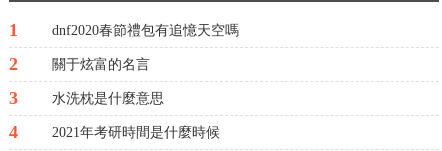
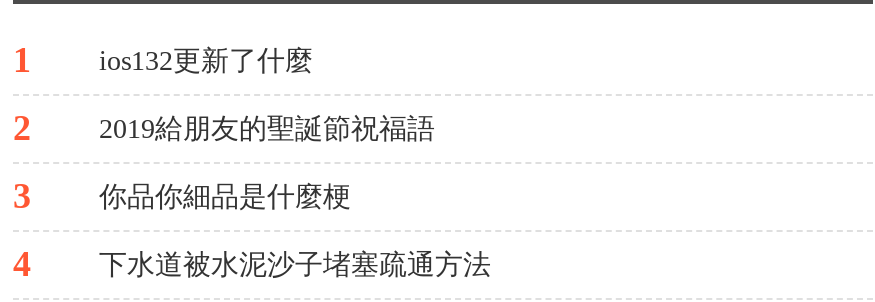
- dnf2020春節禮包有追憶天空嗎
+ ios132更新了什麼

- 關于炫富的名言
+ 2019給朋友的聖誕節祝福語

- 水洗枕是什麼意思
+ 你品你細品是什麼梗

- 2021年考研時間是什麼時候
+ 下水道被水泥沙子堵塞疏通方法
